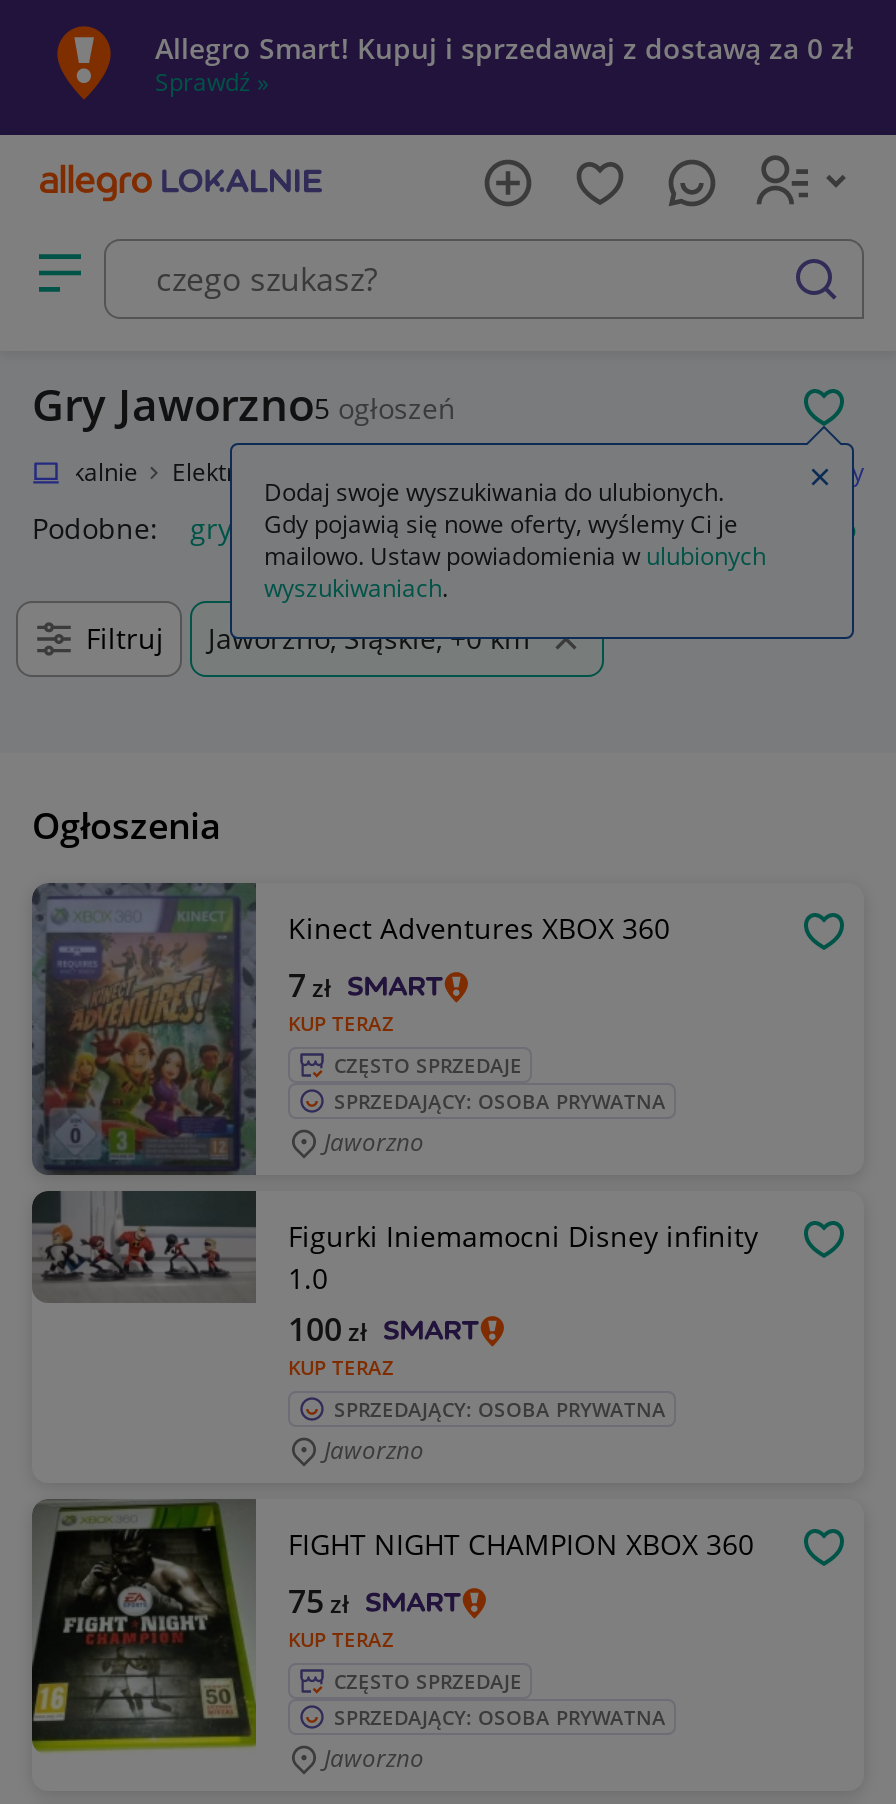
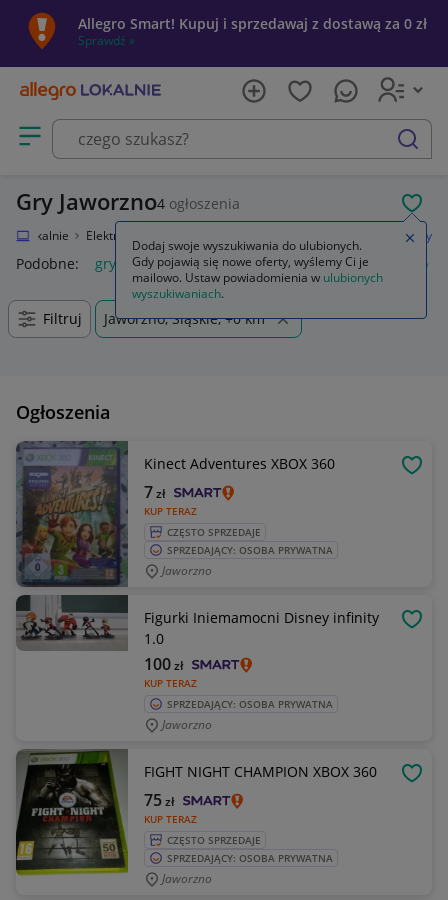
- Gry Jaworzno5 ogłoszeń
+ Gry Jaworzno4 ogłoszenia
